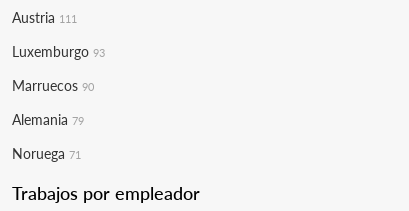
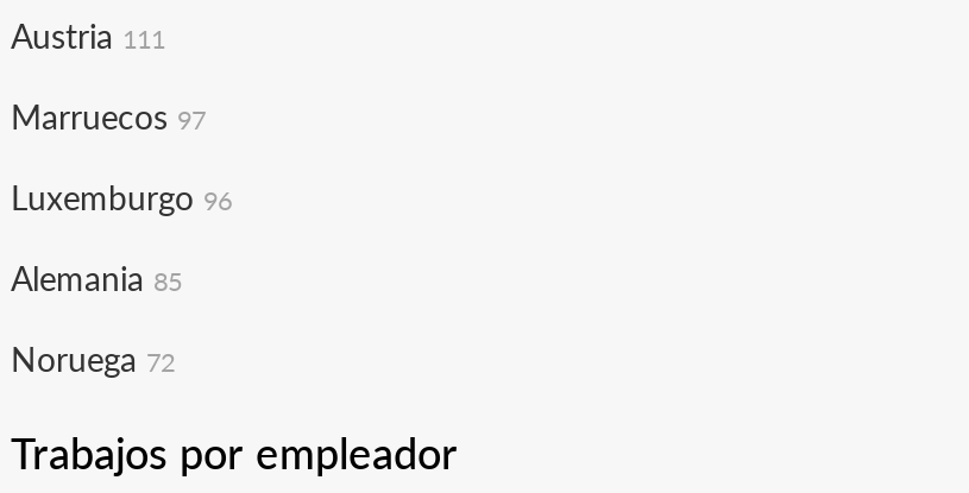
- Luxemburgo 93
+ Marruecos 97

- Marruecos 90
+ Luxemburgo 96

- Alemania 79
+ Alemania 85

- Noruega 71
+ Noruega 72
